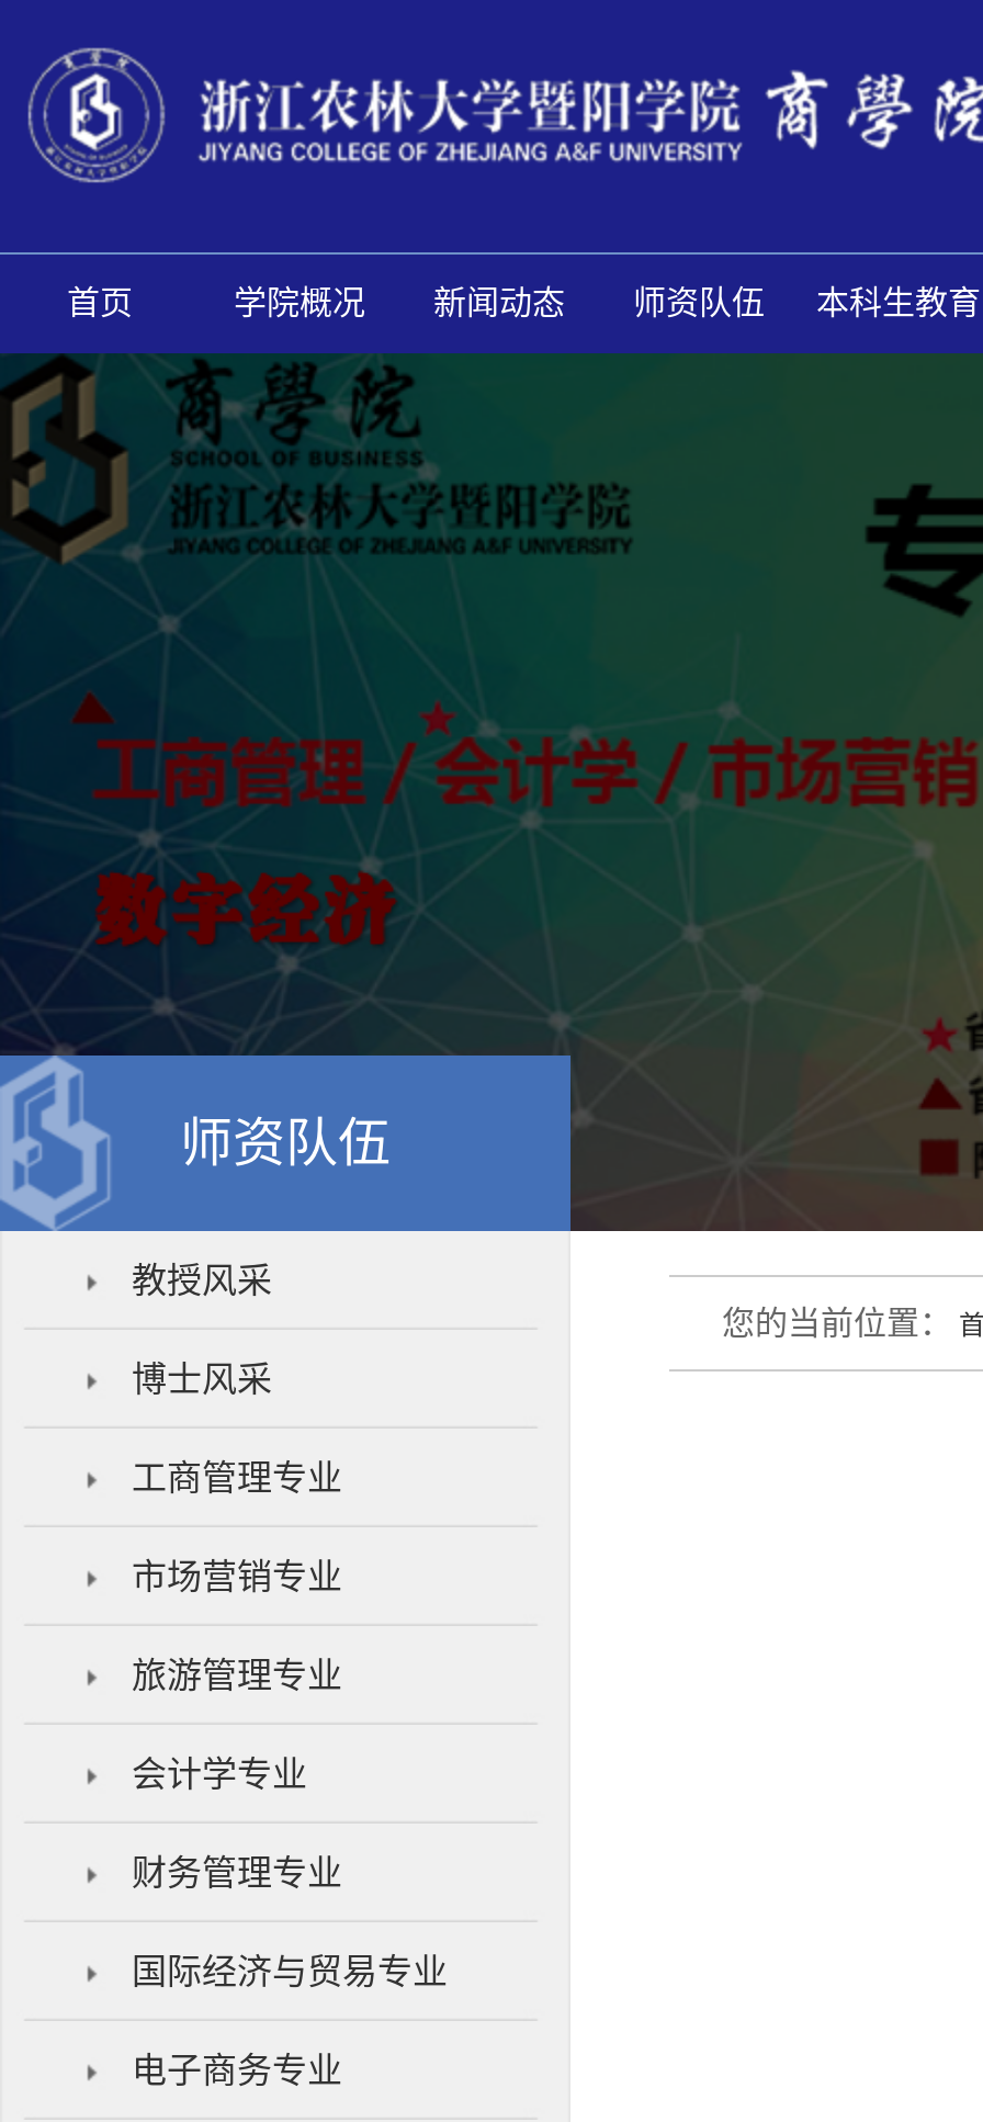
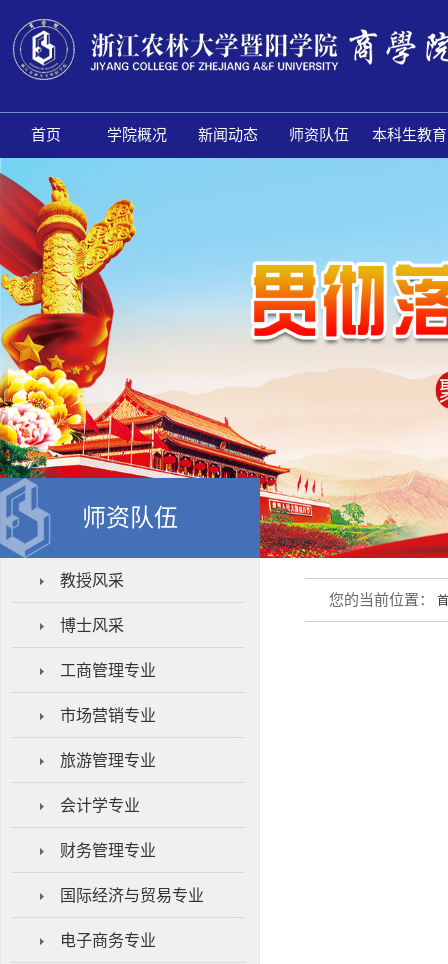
- [image]
+ [image]
